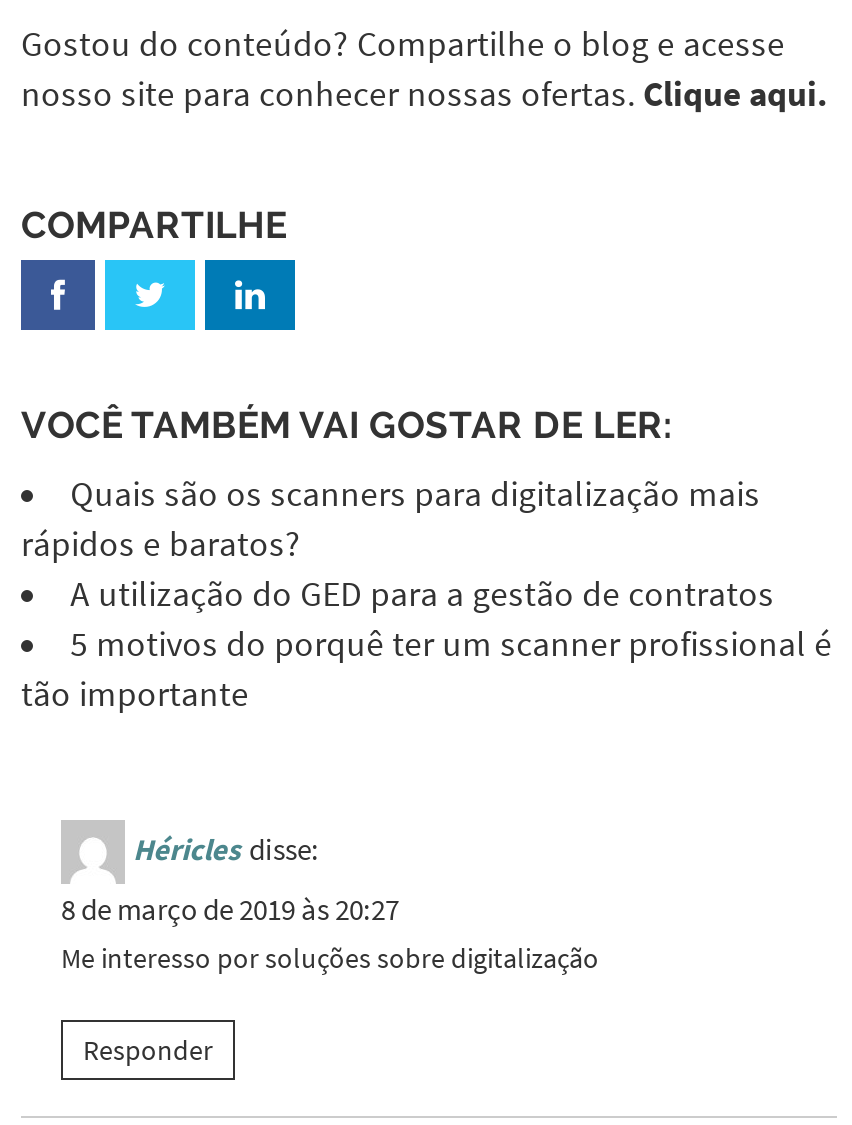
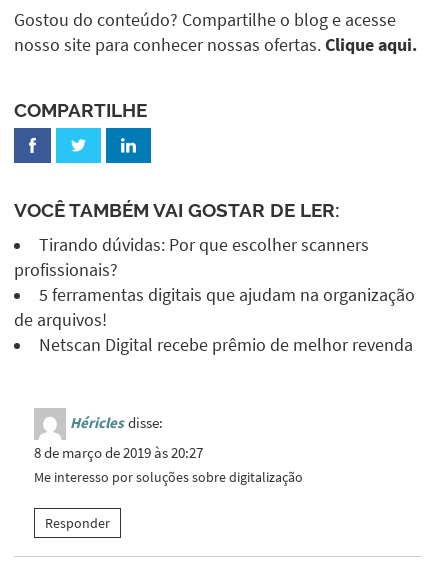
- Quais são os scanners para digitalização mais
- rápidos e baratos?
- A utilização do GED para a gestão de contratos
- 5 motivos do porquê ter um scanner profissional é
- tão importante
+ Tirando dúvidas: Por que escolher scanners
+ profissionais?
+ 5 ferramentas digitais que ajudam na organização
+ de arquivos!
+ Netscan Digital recebe prêmio de melhor revenda
